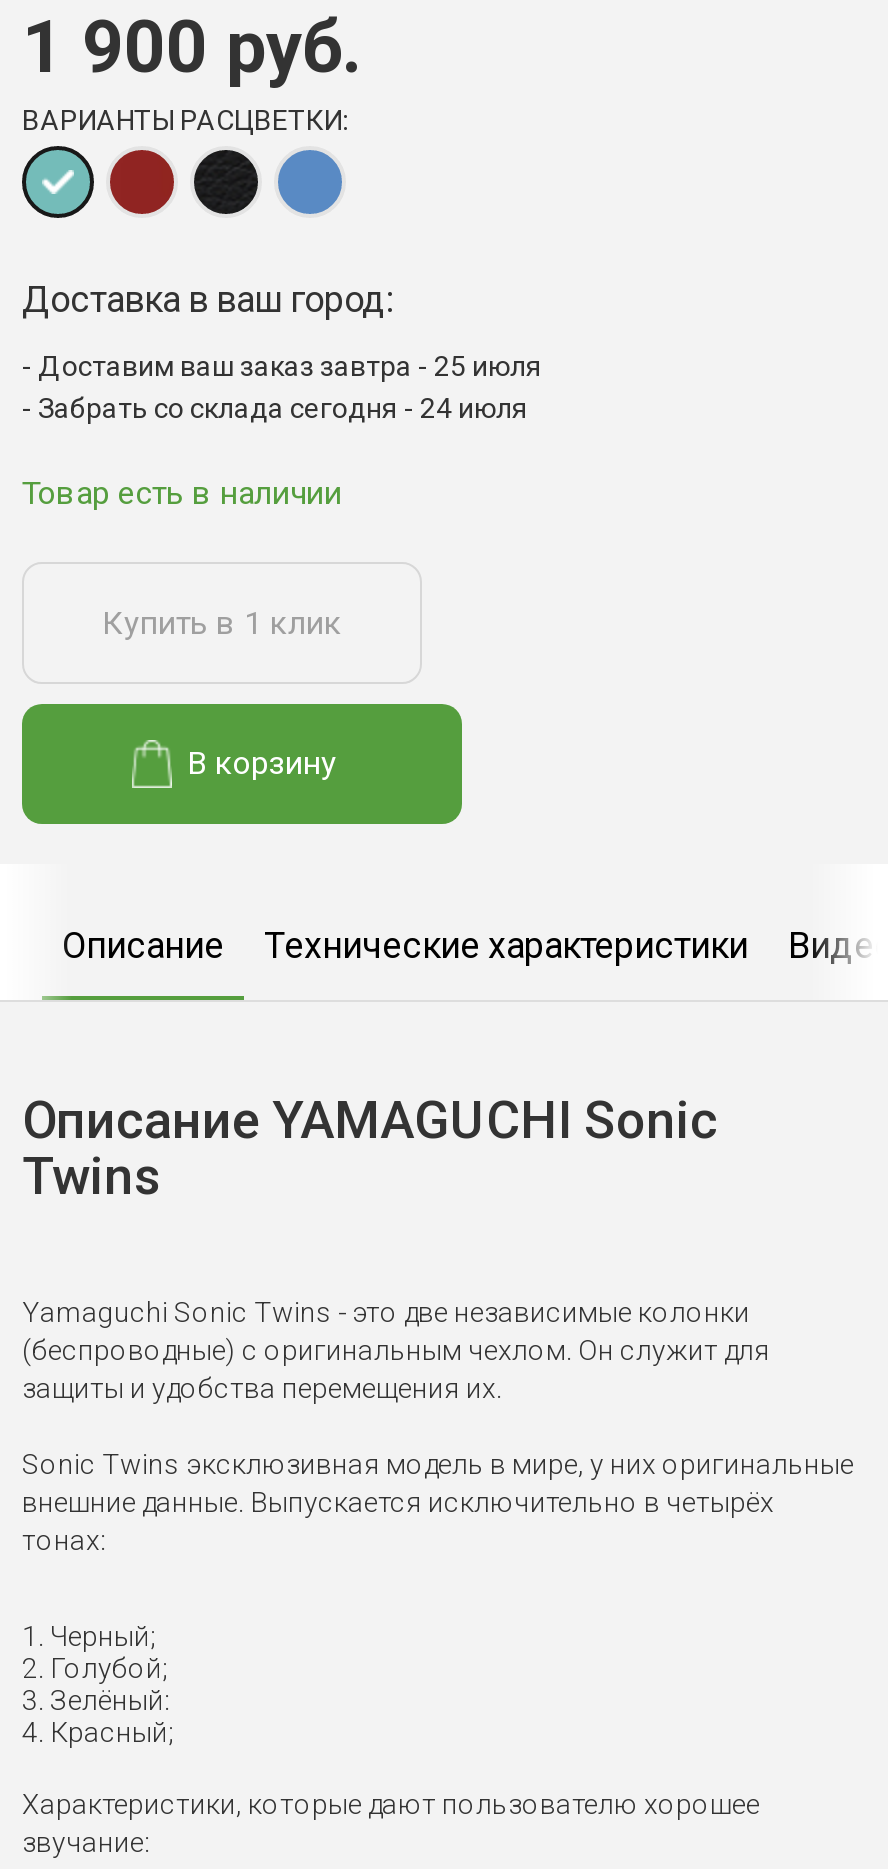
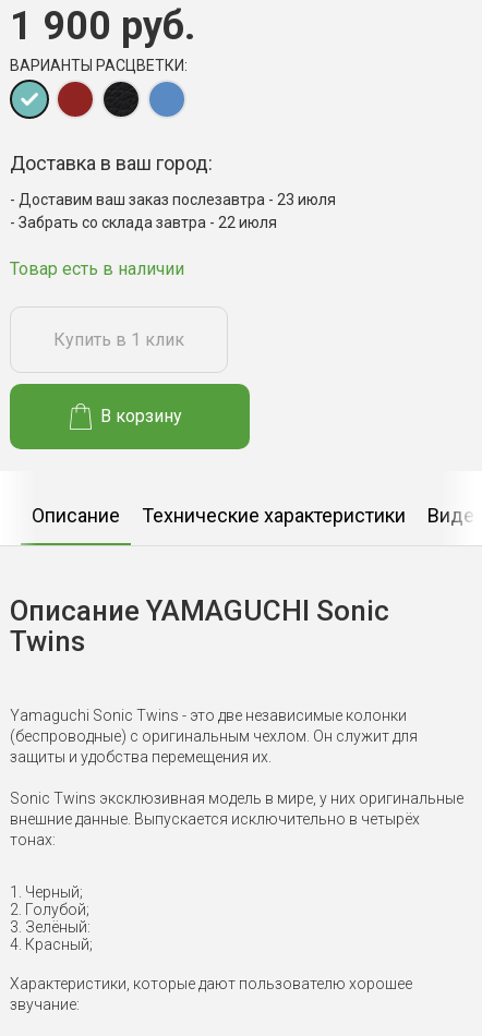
- Доставим ваш заказ завтра - 25 июля
+ Доставим ваш заказ послезавтра - 23 июля

- Забрать со склада сегодня - 24 июля
+ Забрать со склада завтра - 22 июля
